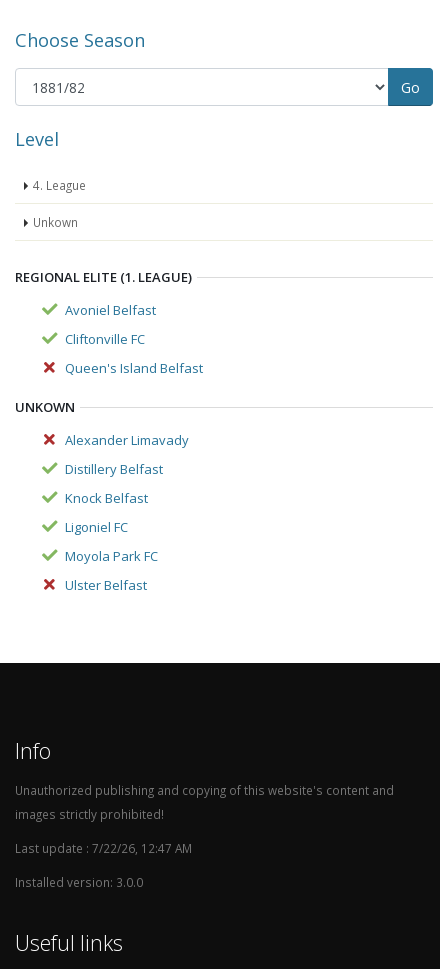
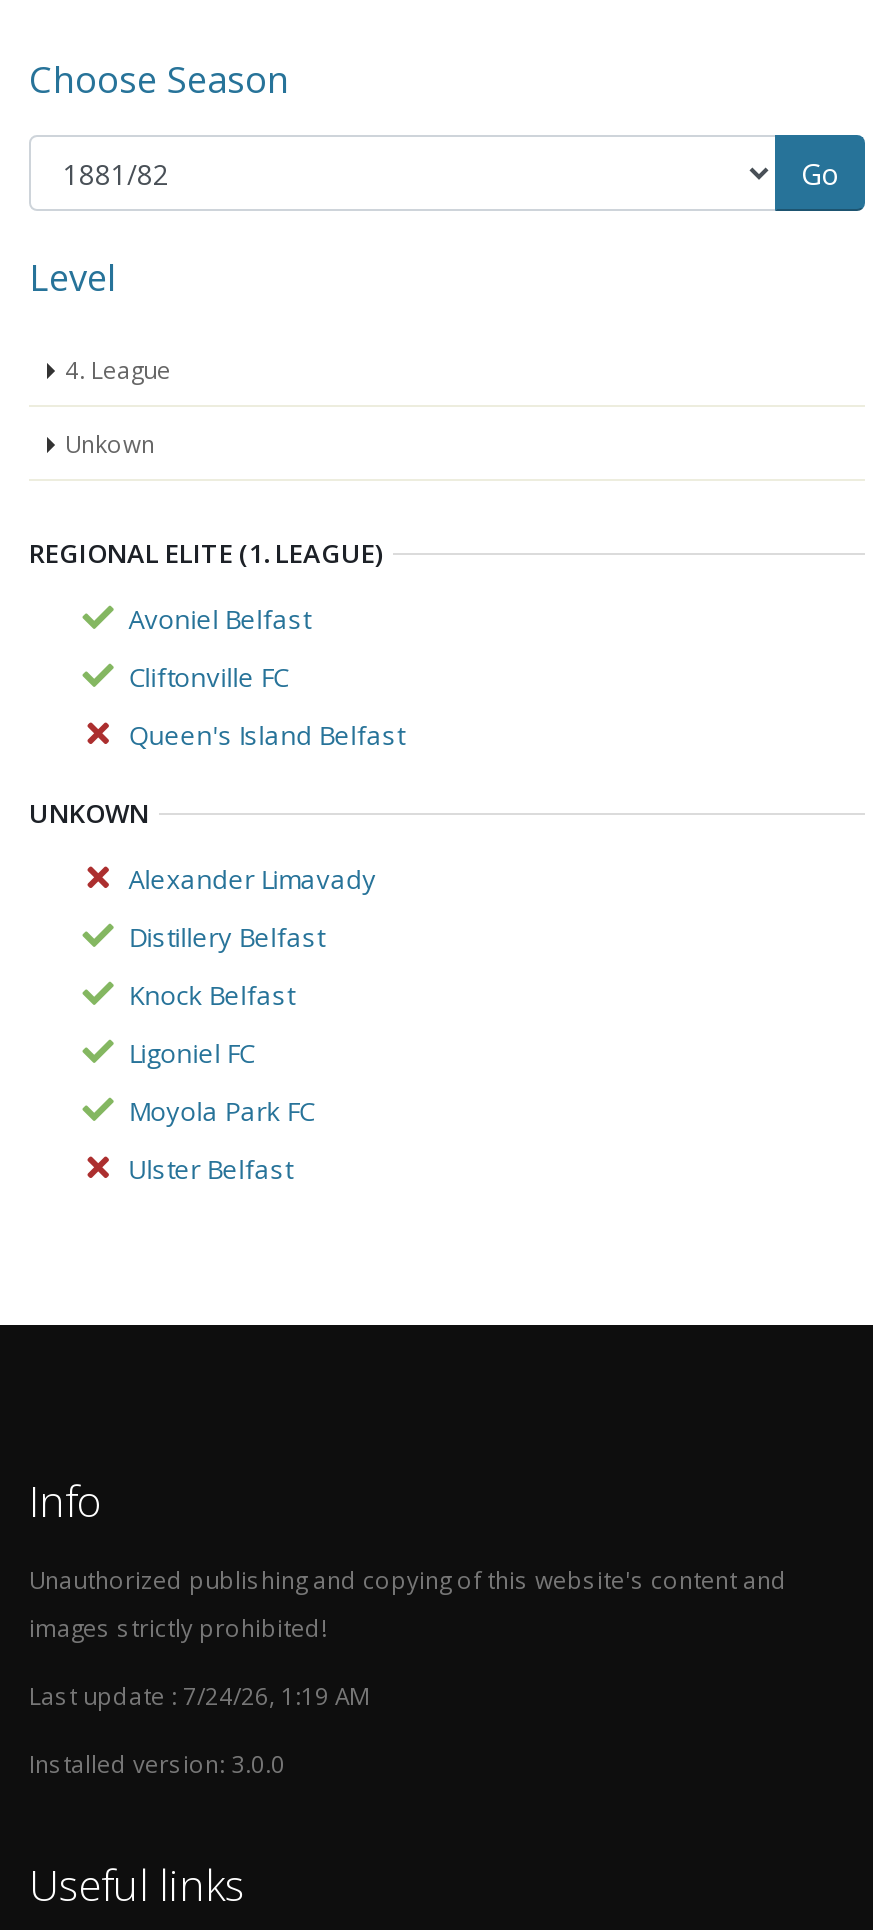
- Last update : 7/22/26, 12:47 AM
+ Last update : 7/24/26, 1:19 AM
